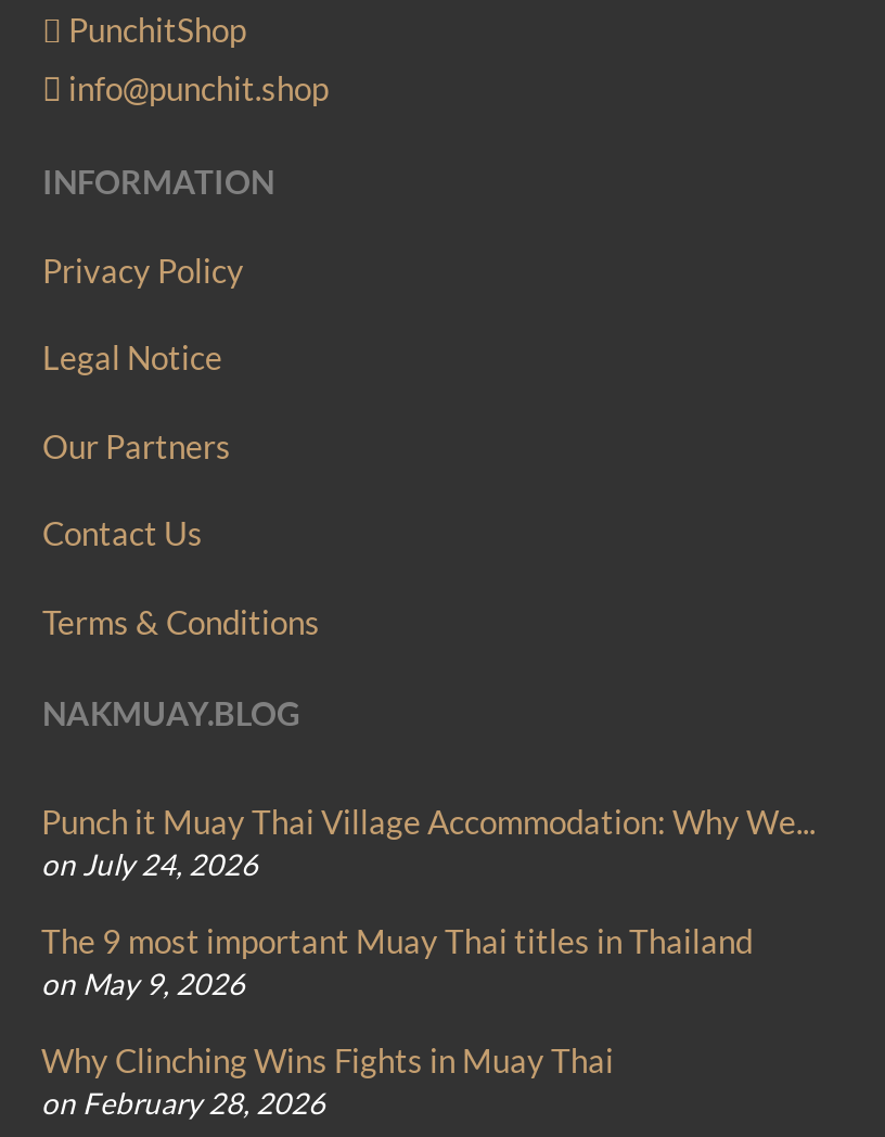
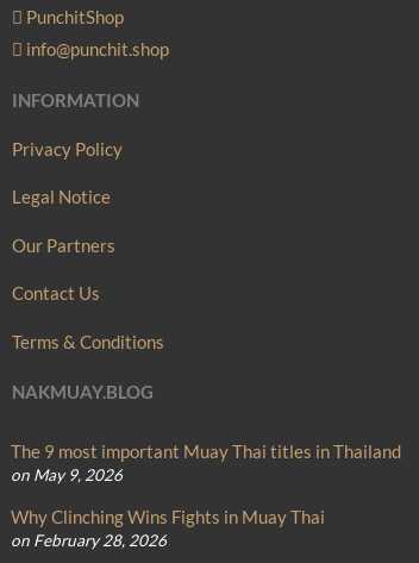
- Punch it Muay Thai Village Accommodation: Why We...
- on July 24, 2026
